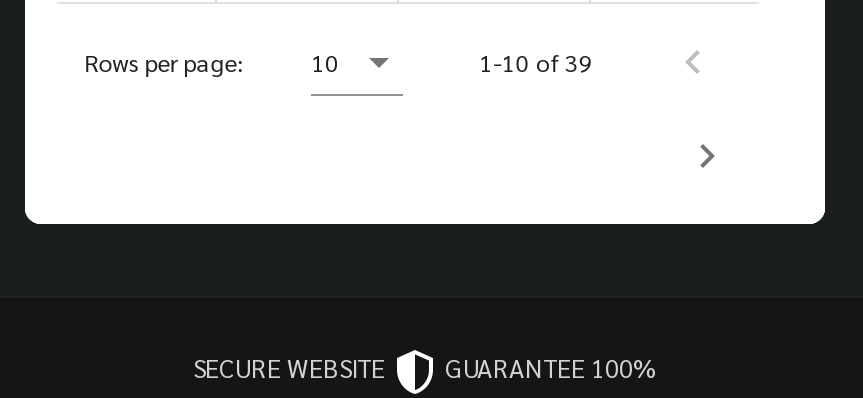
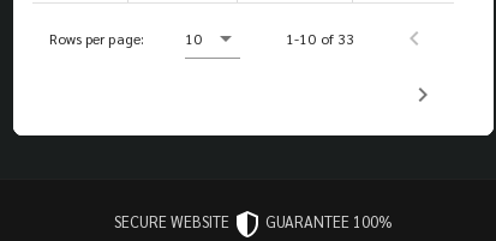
- 1-10 of 39
+ 1-10 of 33
